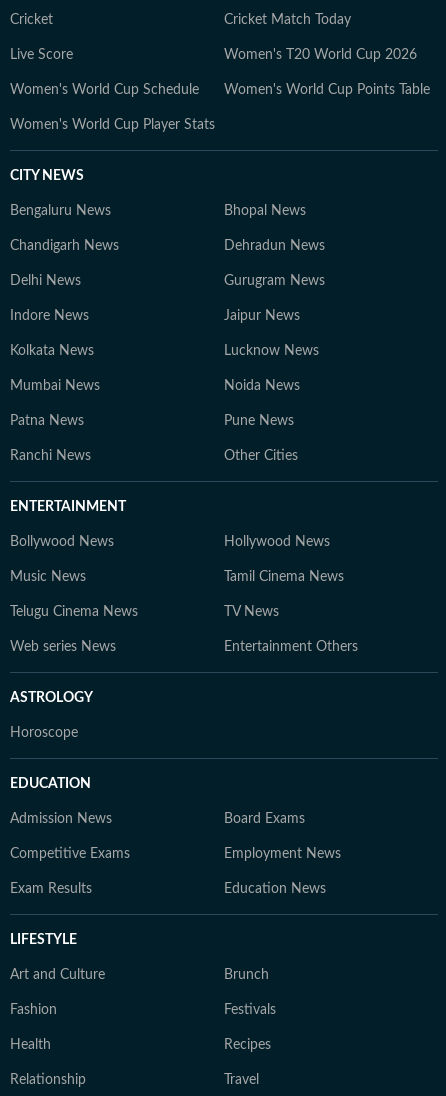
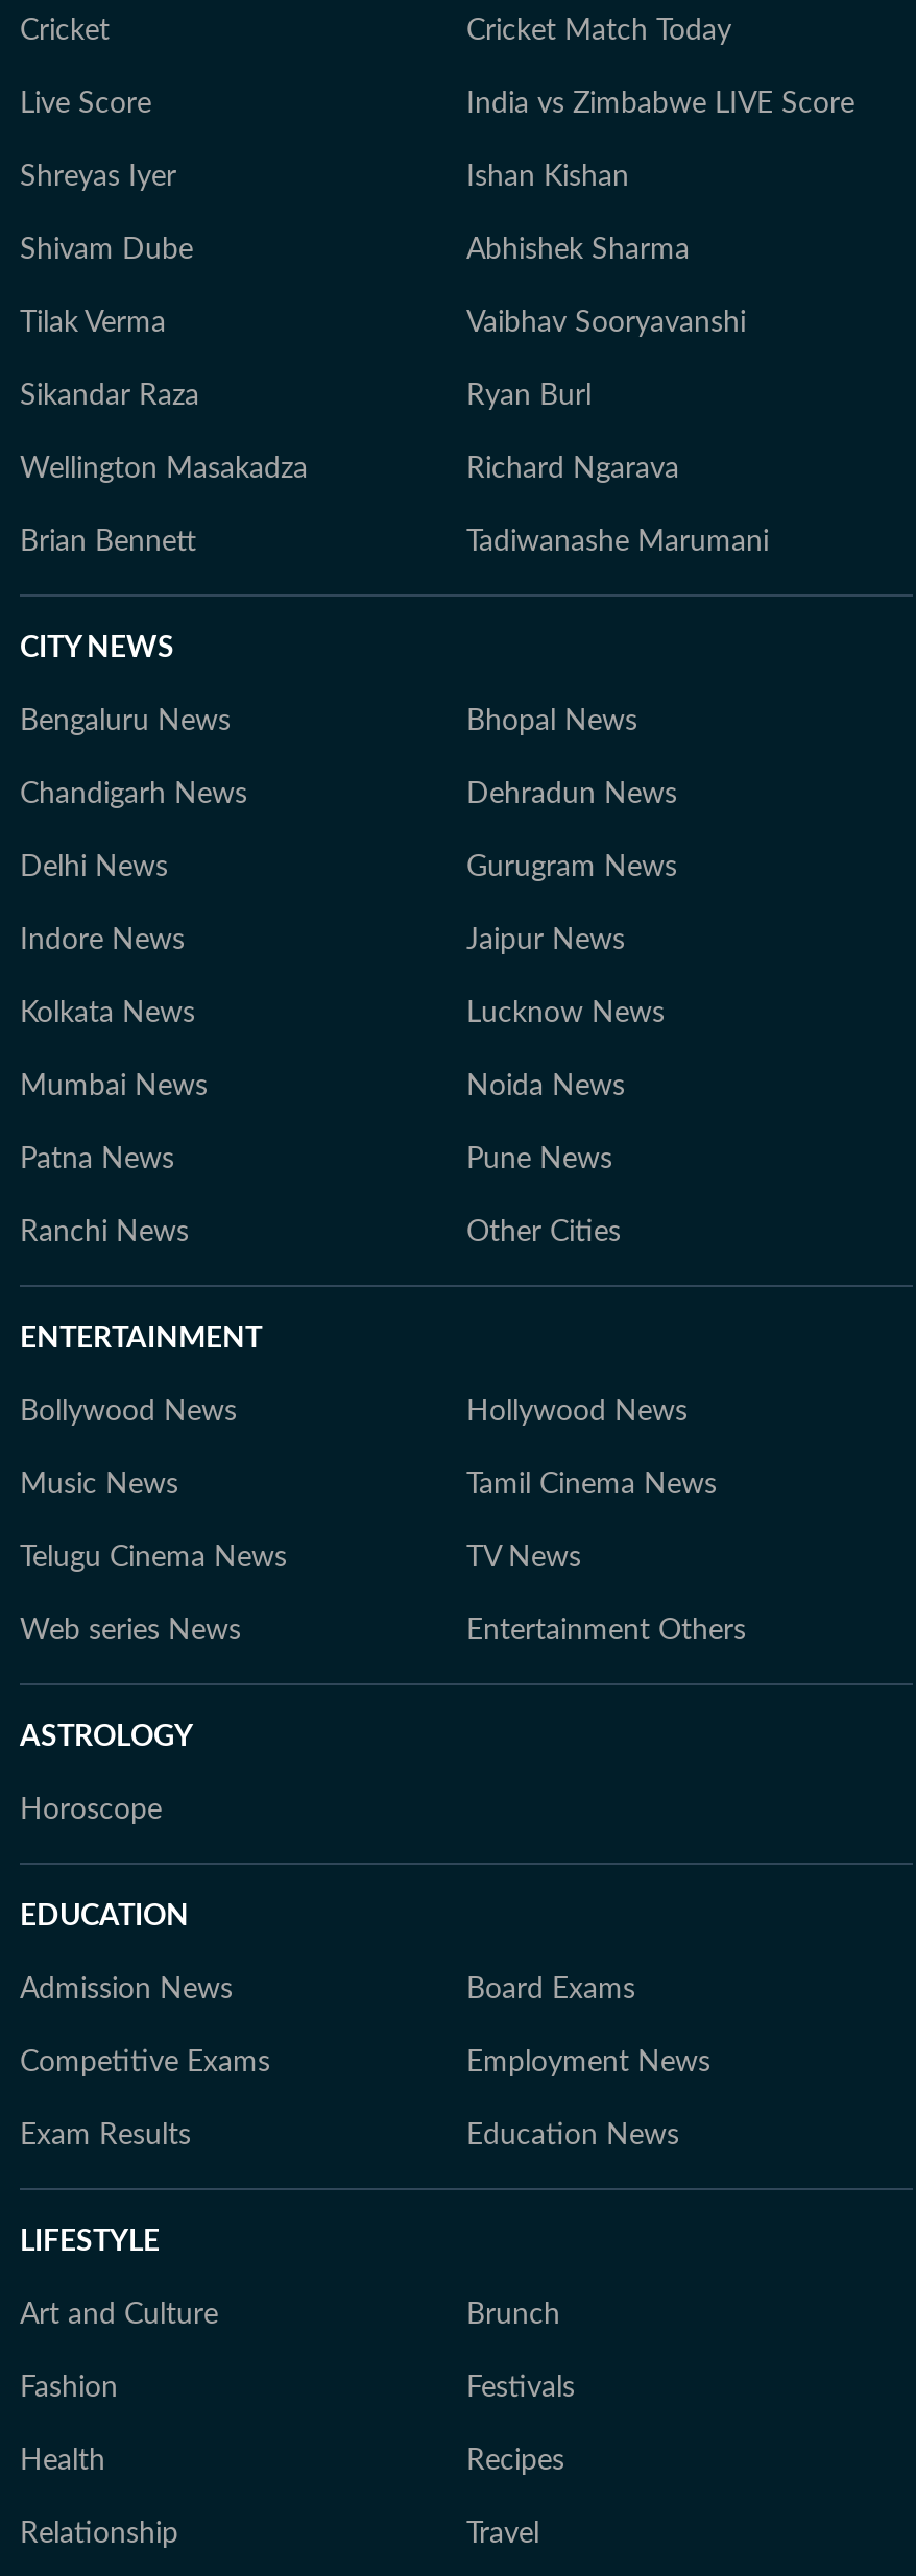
- Women's T20 World Cup 2026
- Women's World Cup Schedule
- Women's World Cup Points Table
- Women's World Cup Player Stats
+ India vs Zimbabwe LIVE Score
+ Shreyas Iyer
+ Ishan Kishan
+ Shivam Dube
+ Abhishek Sharma
+ Tilak Verma
+ Vaibhav Sooryavanshi
+ Sikandar Raza
+ Ryan Burl
+ Wellington Masakadza
+ Richard Ngarava
+ Brian Bennett
+ Tadiwanashe Marumani
